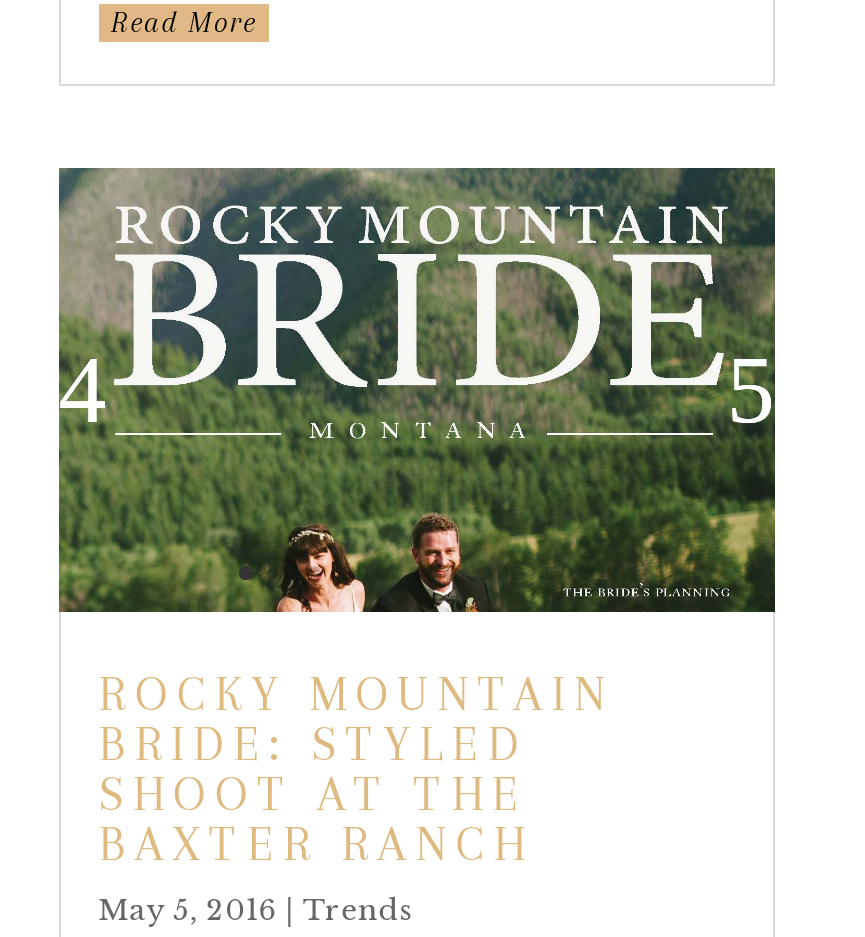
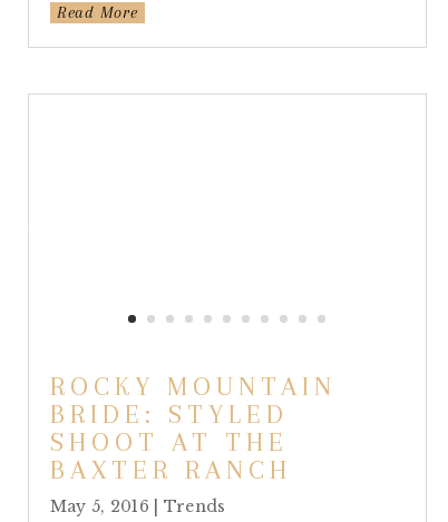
- [image]
